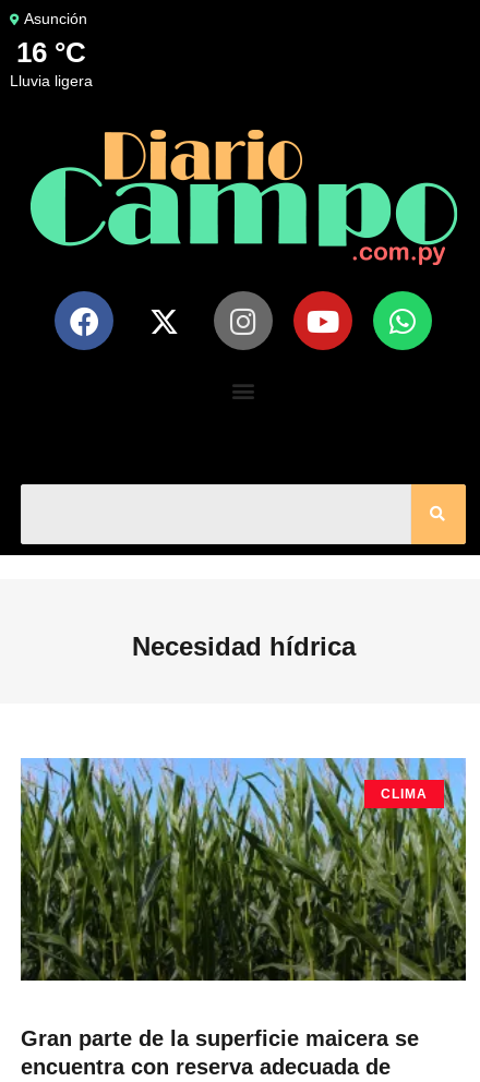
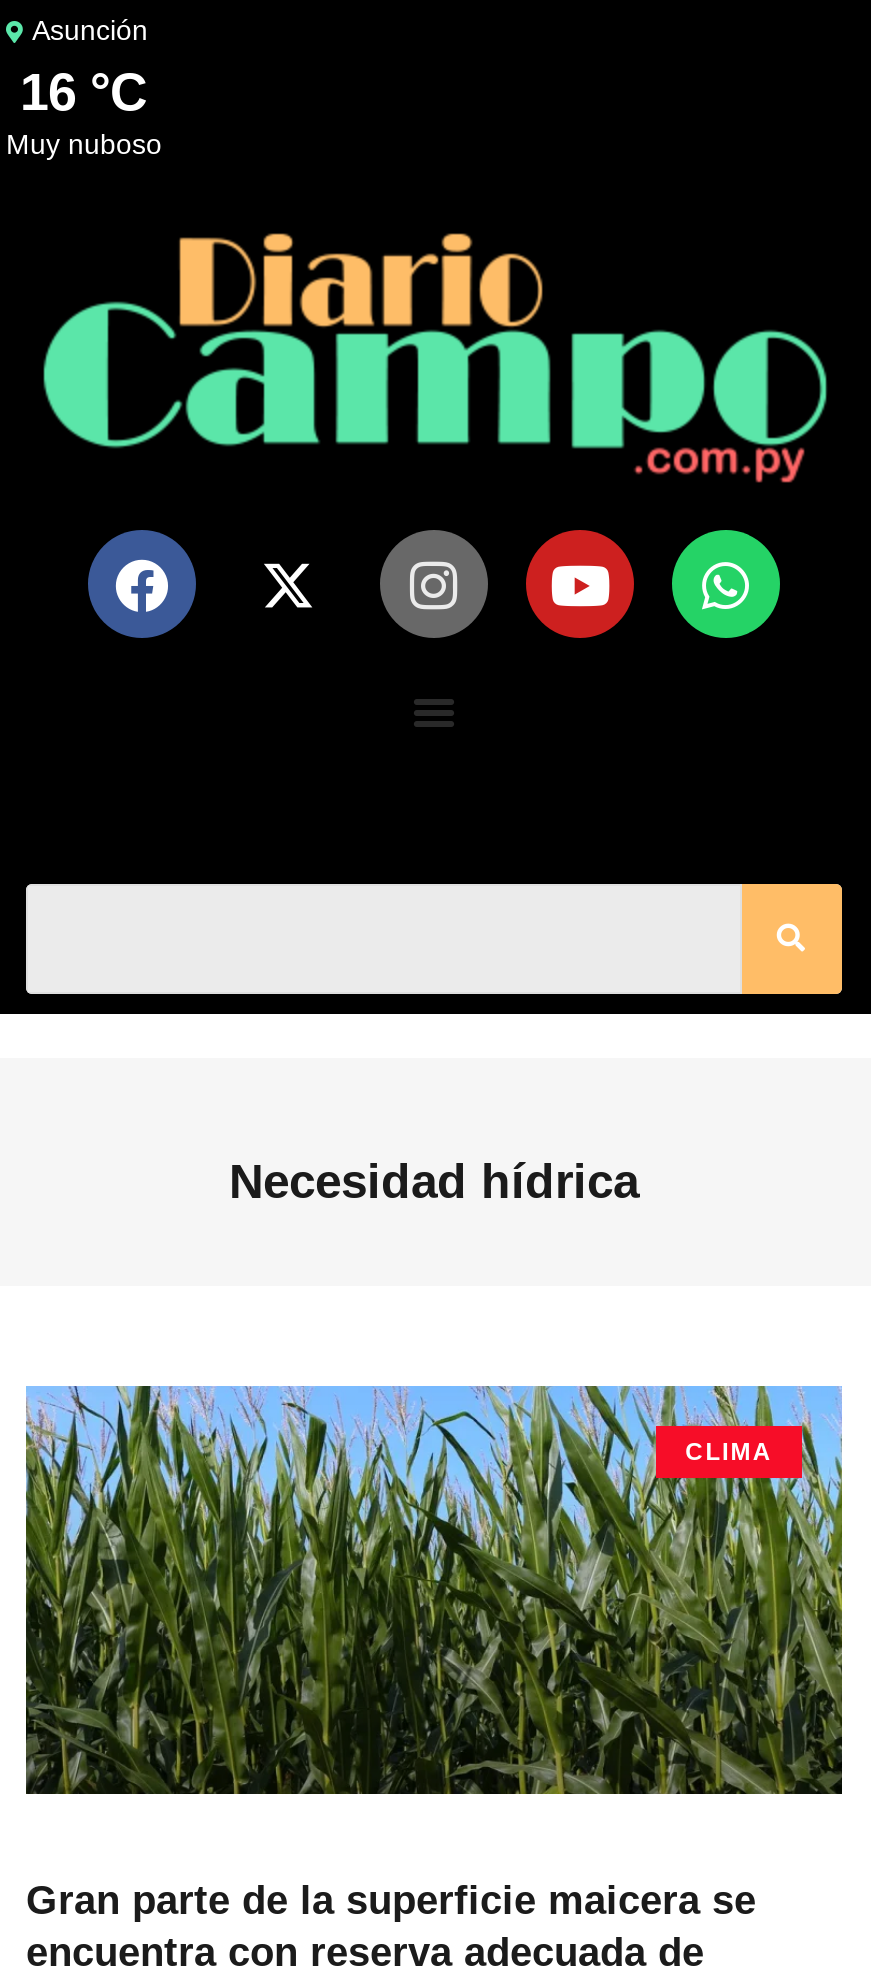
- lluvia ligera
+ muy nuboso
